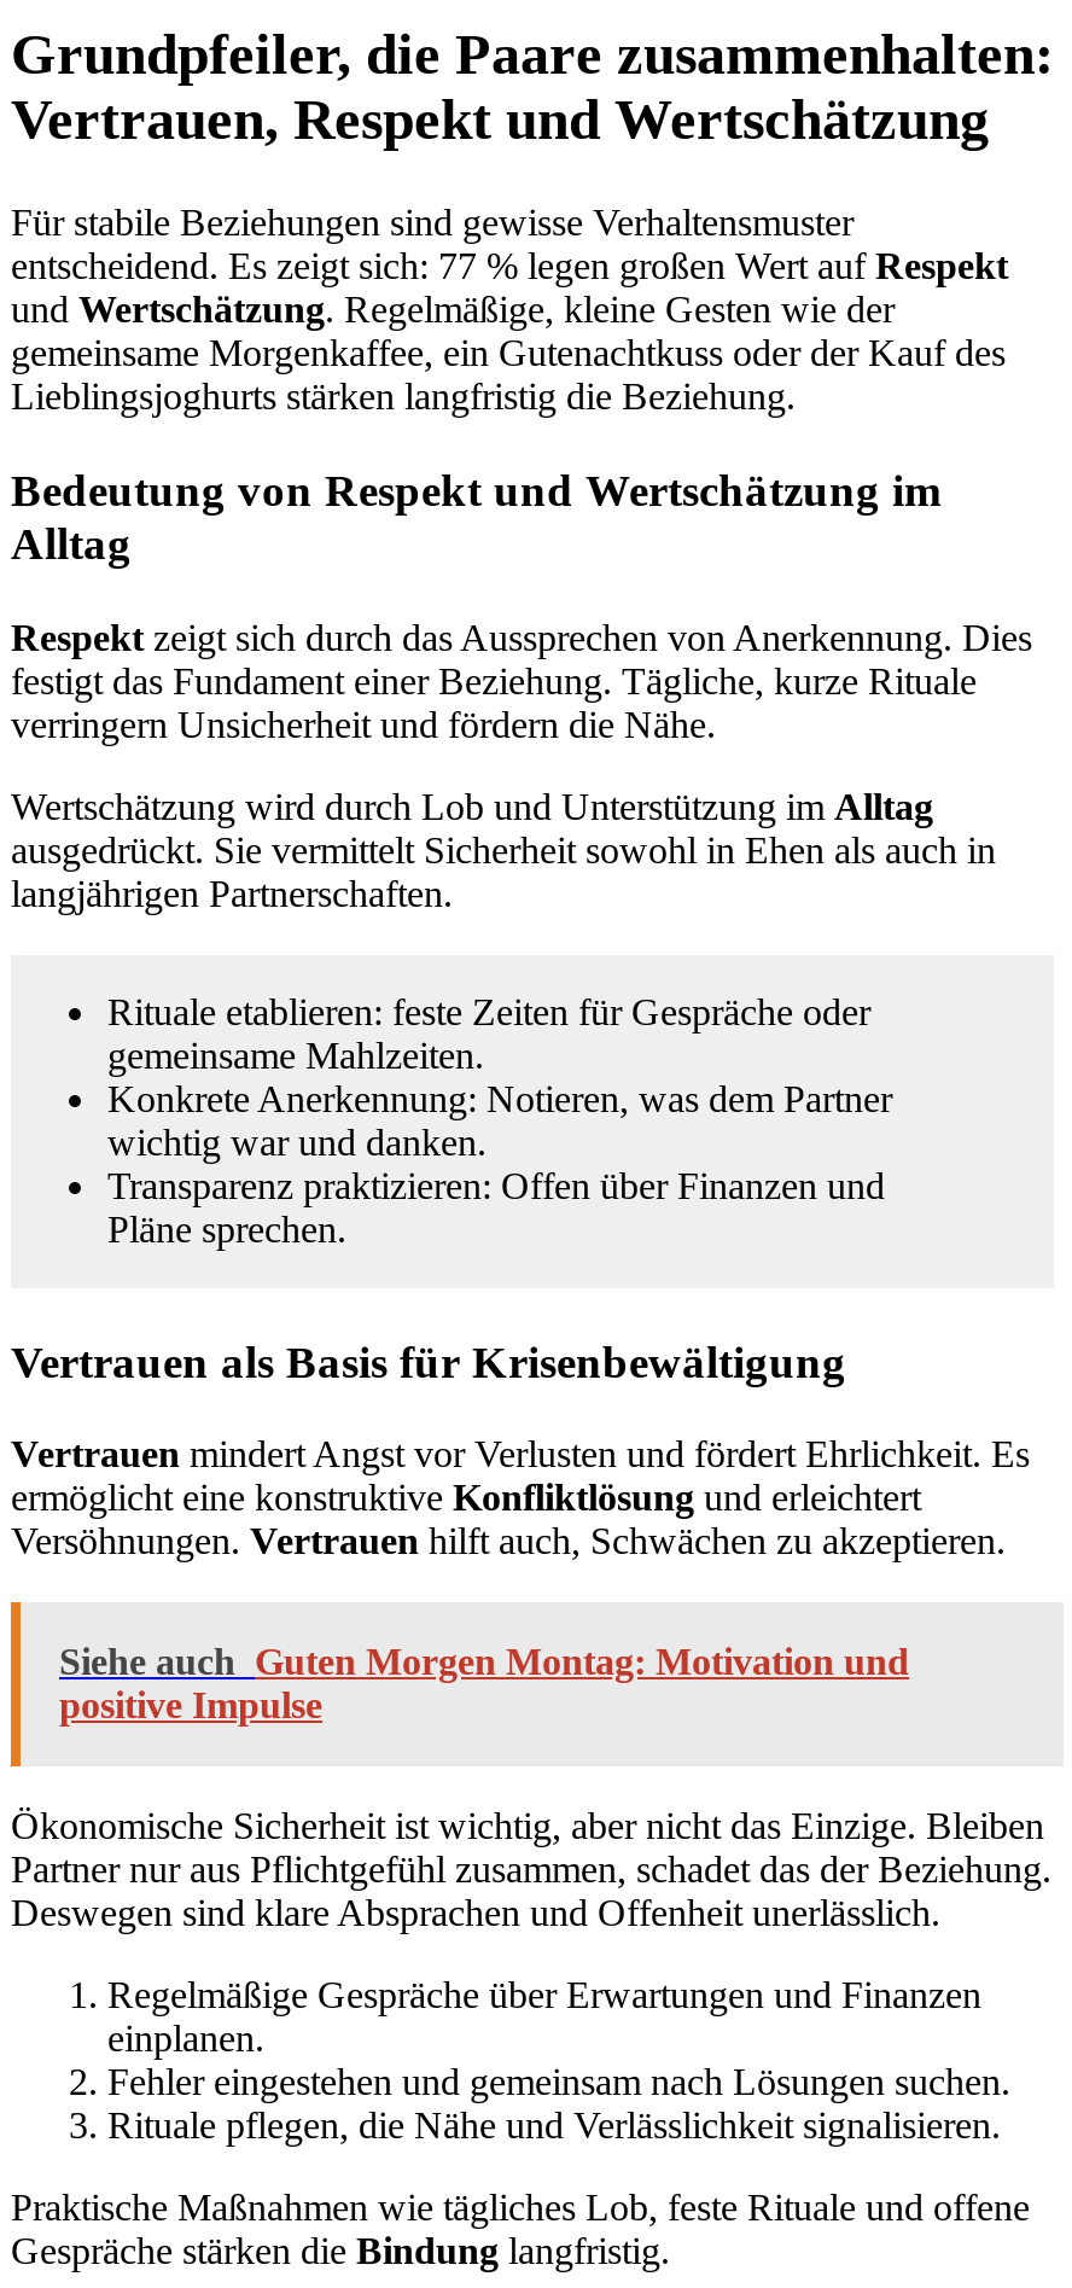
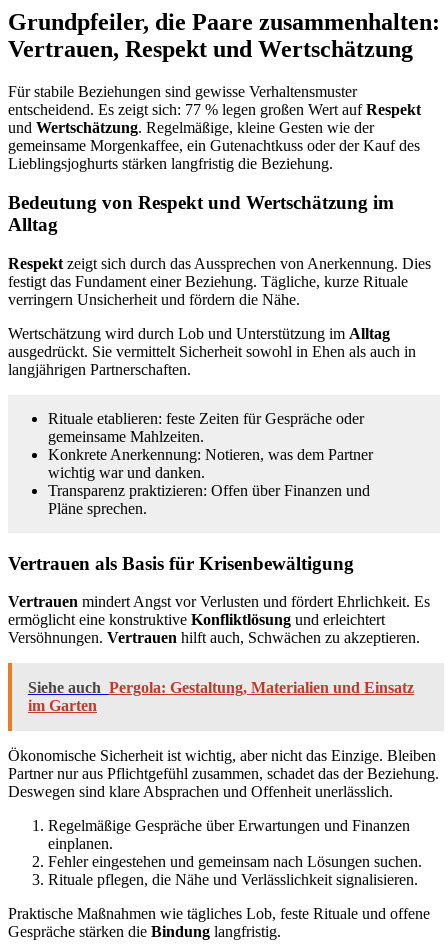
- Siehe auch Guten Morgen Montag: Motivation und
- positive Impulse
+ Siehe auch Pergola: Gestaltung, Materialien und Einsatz
+ im Garten
